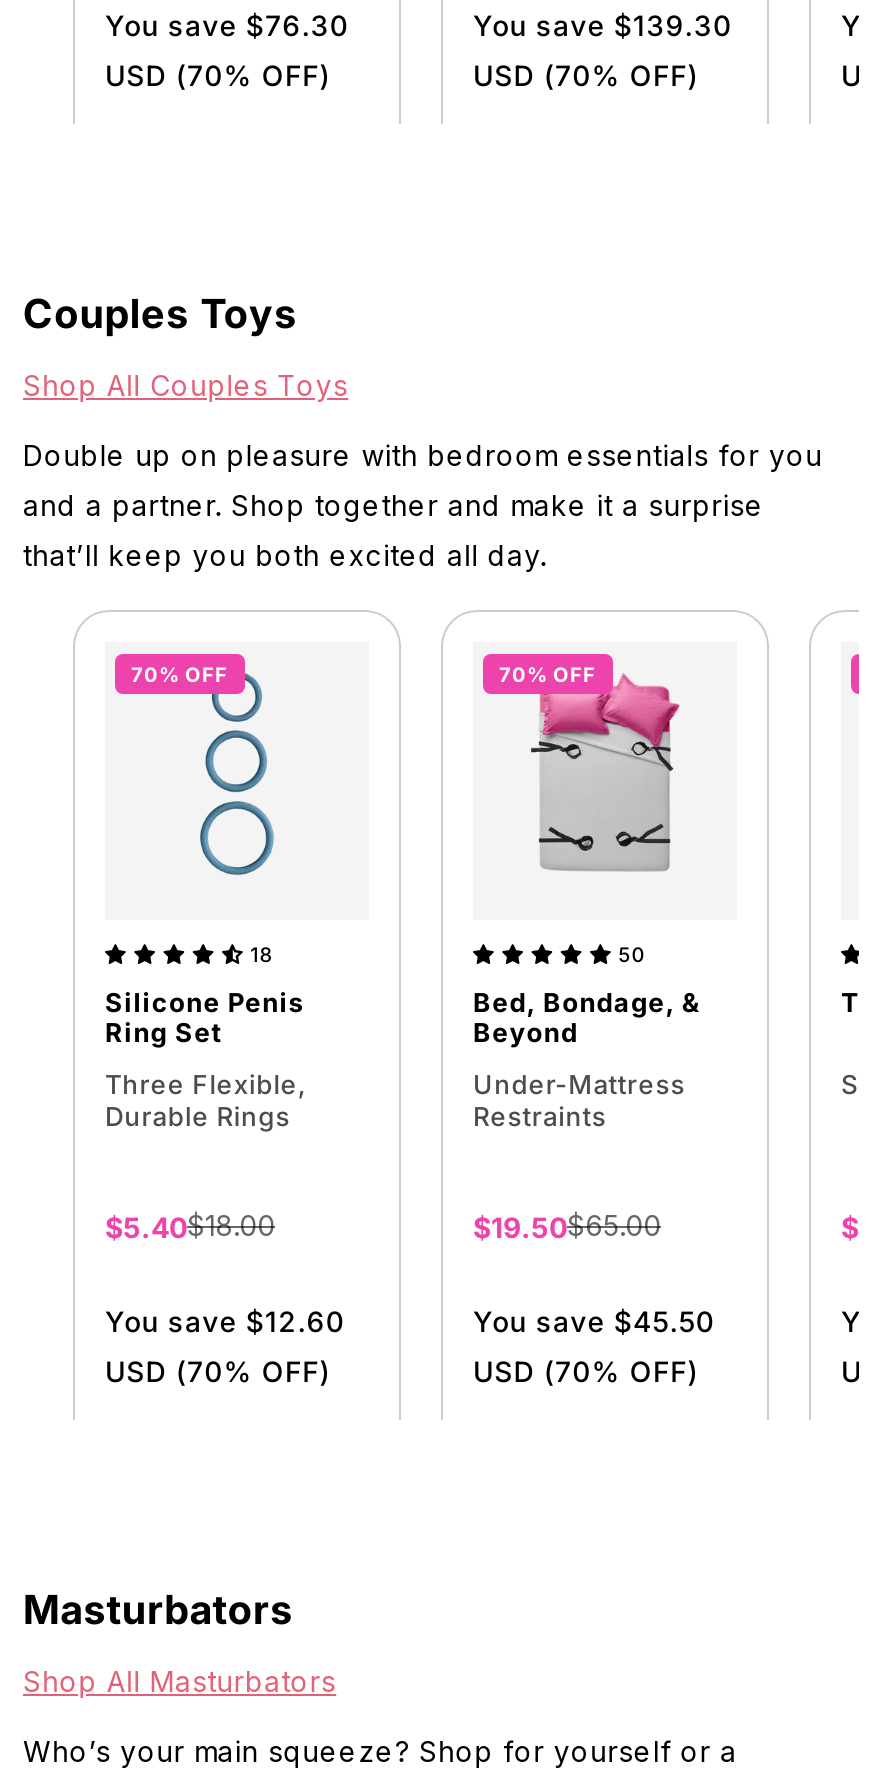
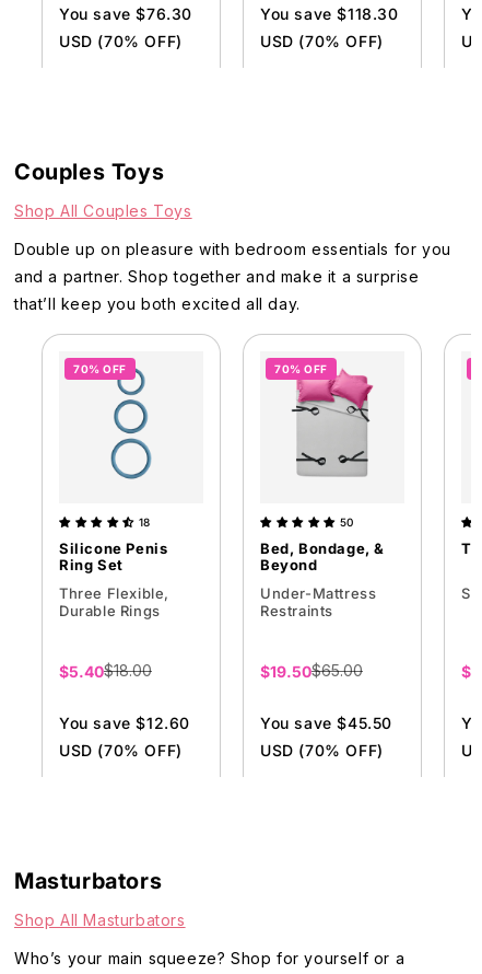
- You save $139.30
+ You save $118.30
